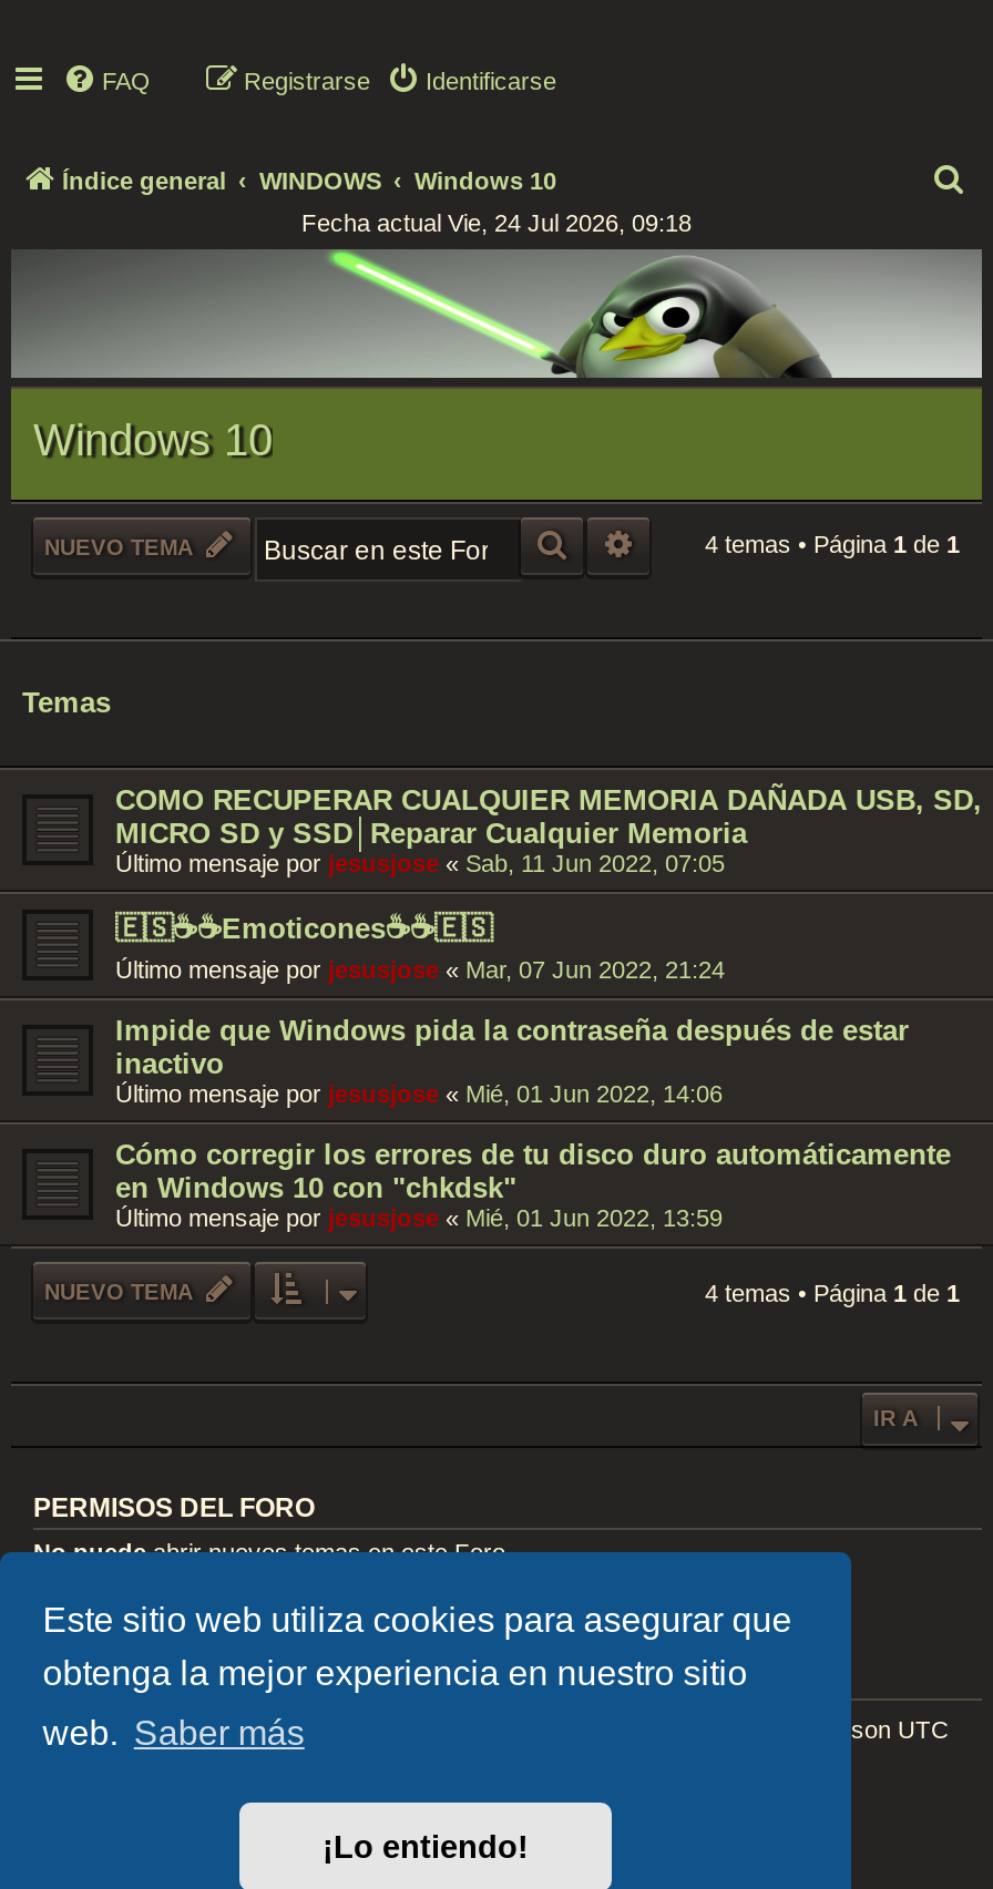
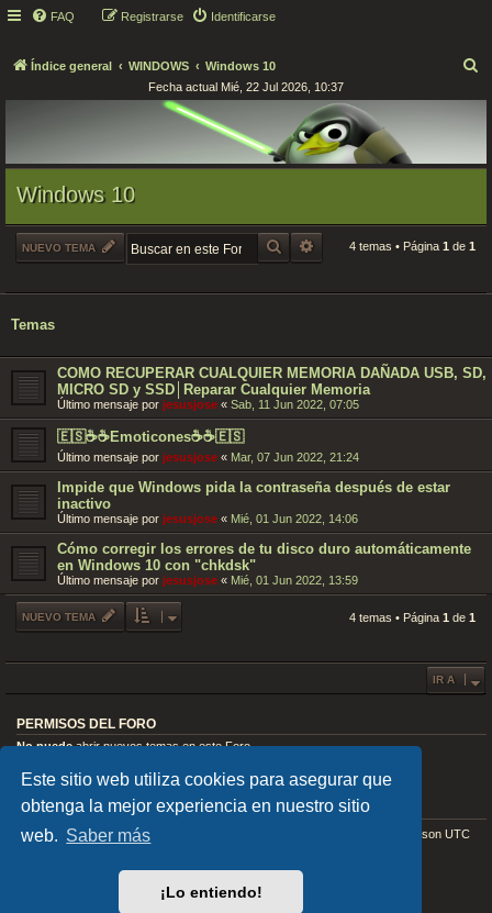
- Fecha actual Vie, 24 Jul 2026, 09:18
+ Fecha actual Mié, 22 Jul 2026, 10:37
